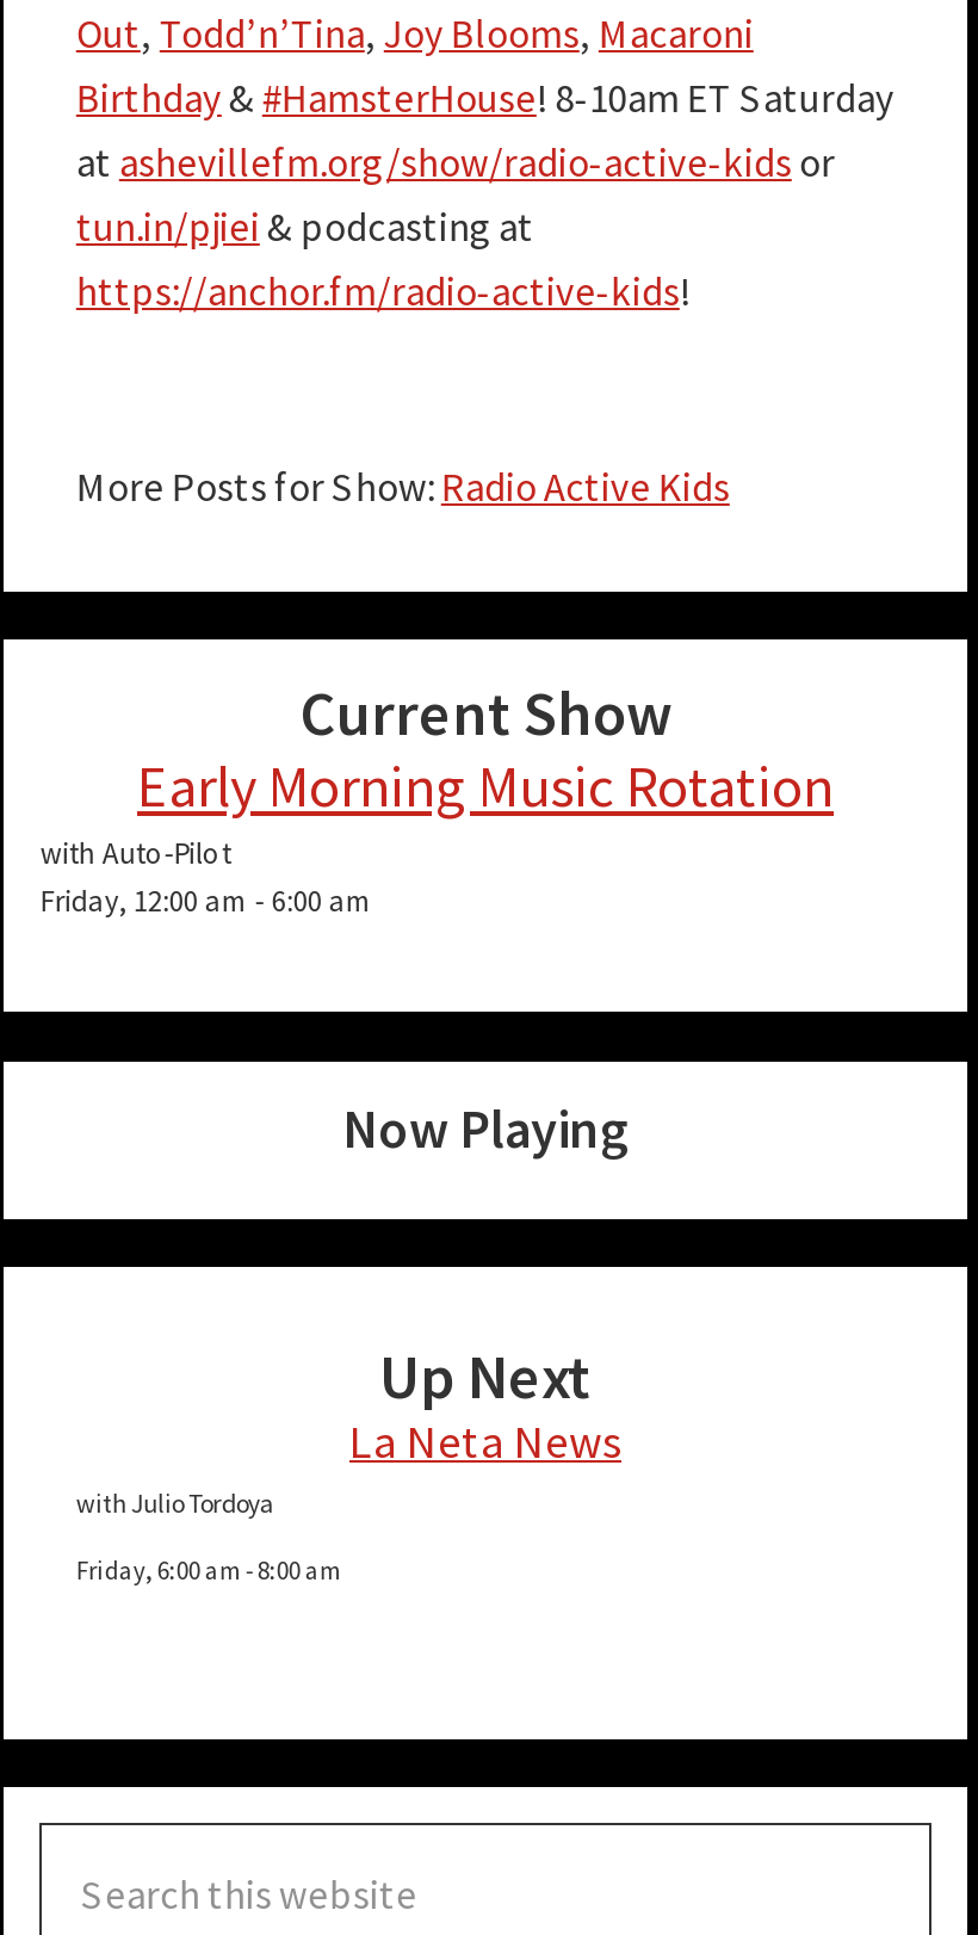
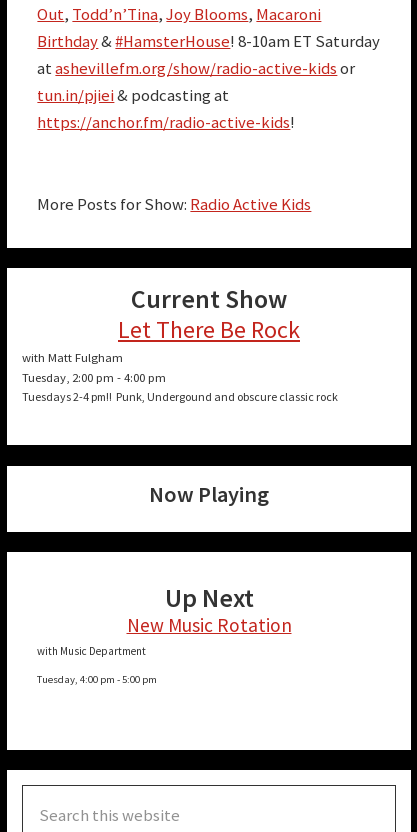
- Early Morning Music Rotation
- with Auto-Pilot
- Friday, 12:00 am - 6:00 am
+ Let There Be Rock
+ with Matt Fulgham
+ Tuesday, 2:00 pm - 4:00 pm
+ Tuesdays 2-4 pm!! Punk, Undergound and obscure classic rock

- La Neta News
- with Julio Tordoya
+ New Music Rotation
+ with Music Department

- Friday, 6:00 am - 8:00 am
+ Tuesday, 4:00 pm - 5:00 pm
